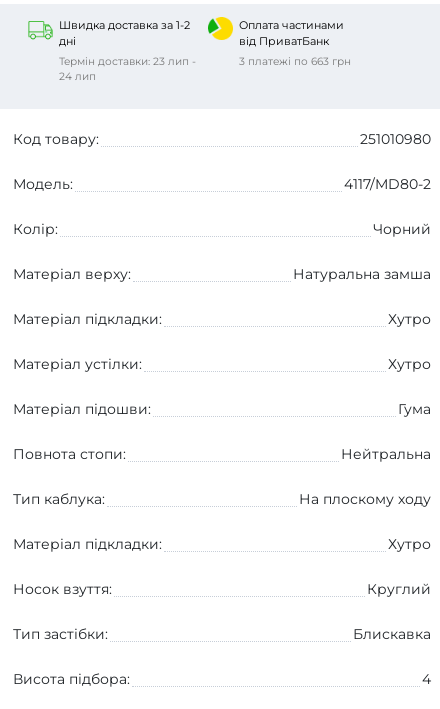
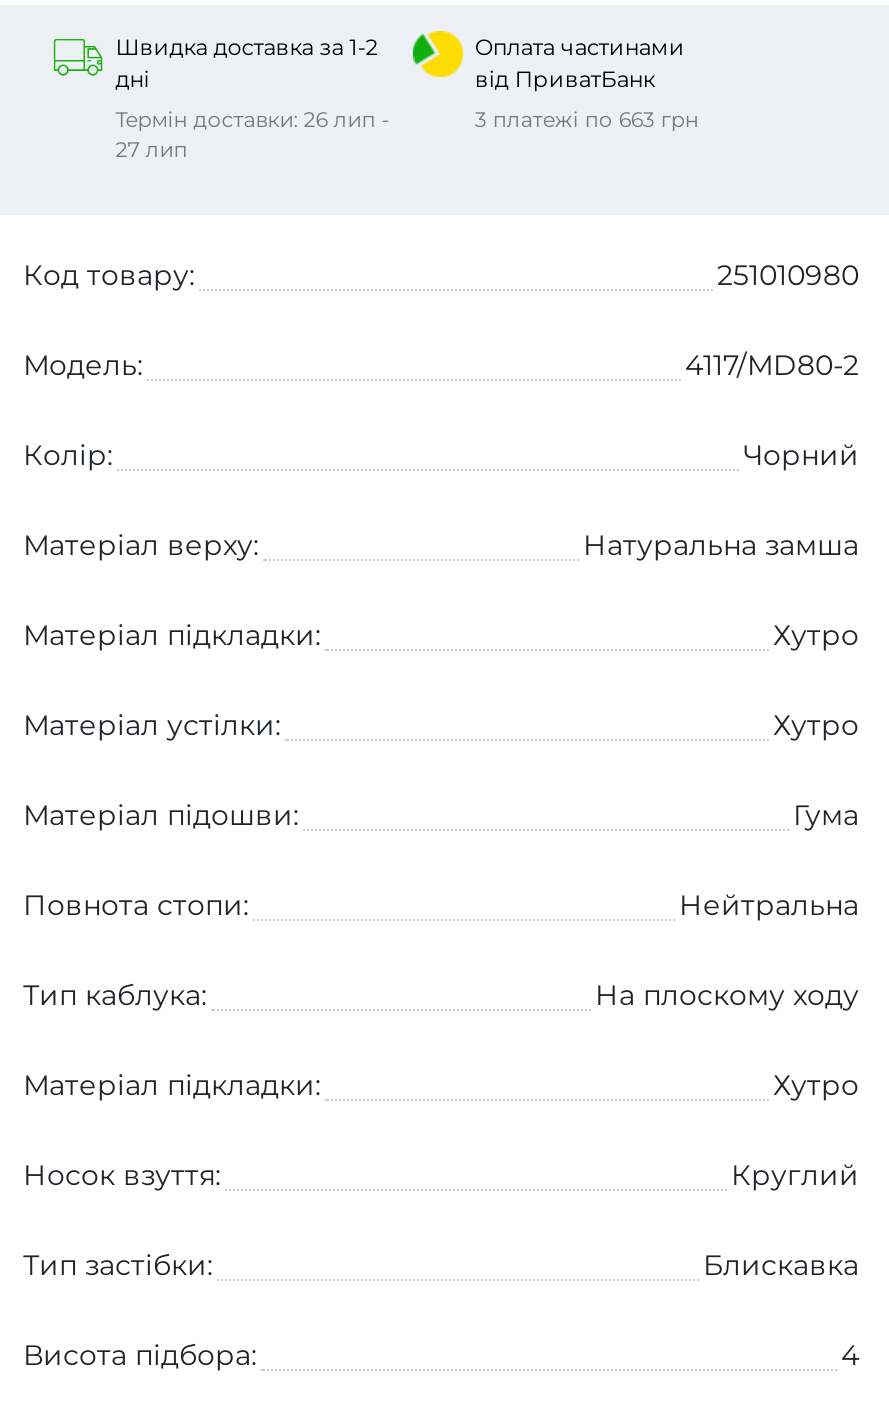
- Термін доставки: 23 лип -
+ Термін доставки: 26 лип -

- 24 лип
+ 27 лип
